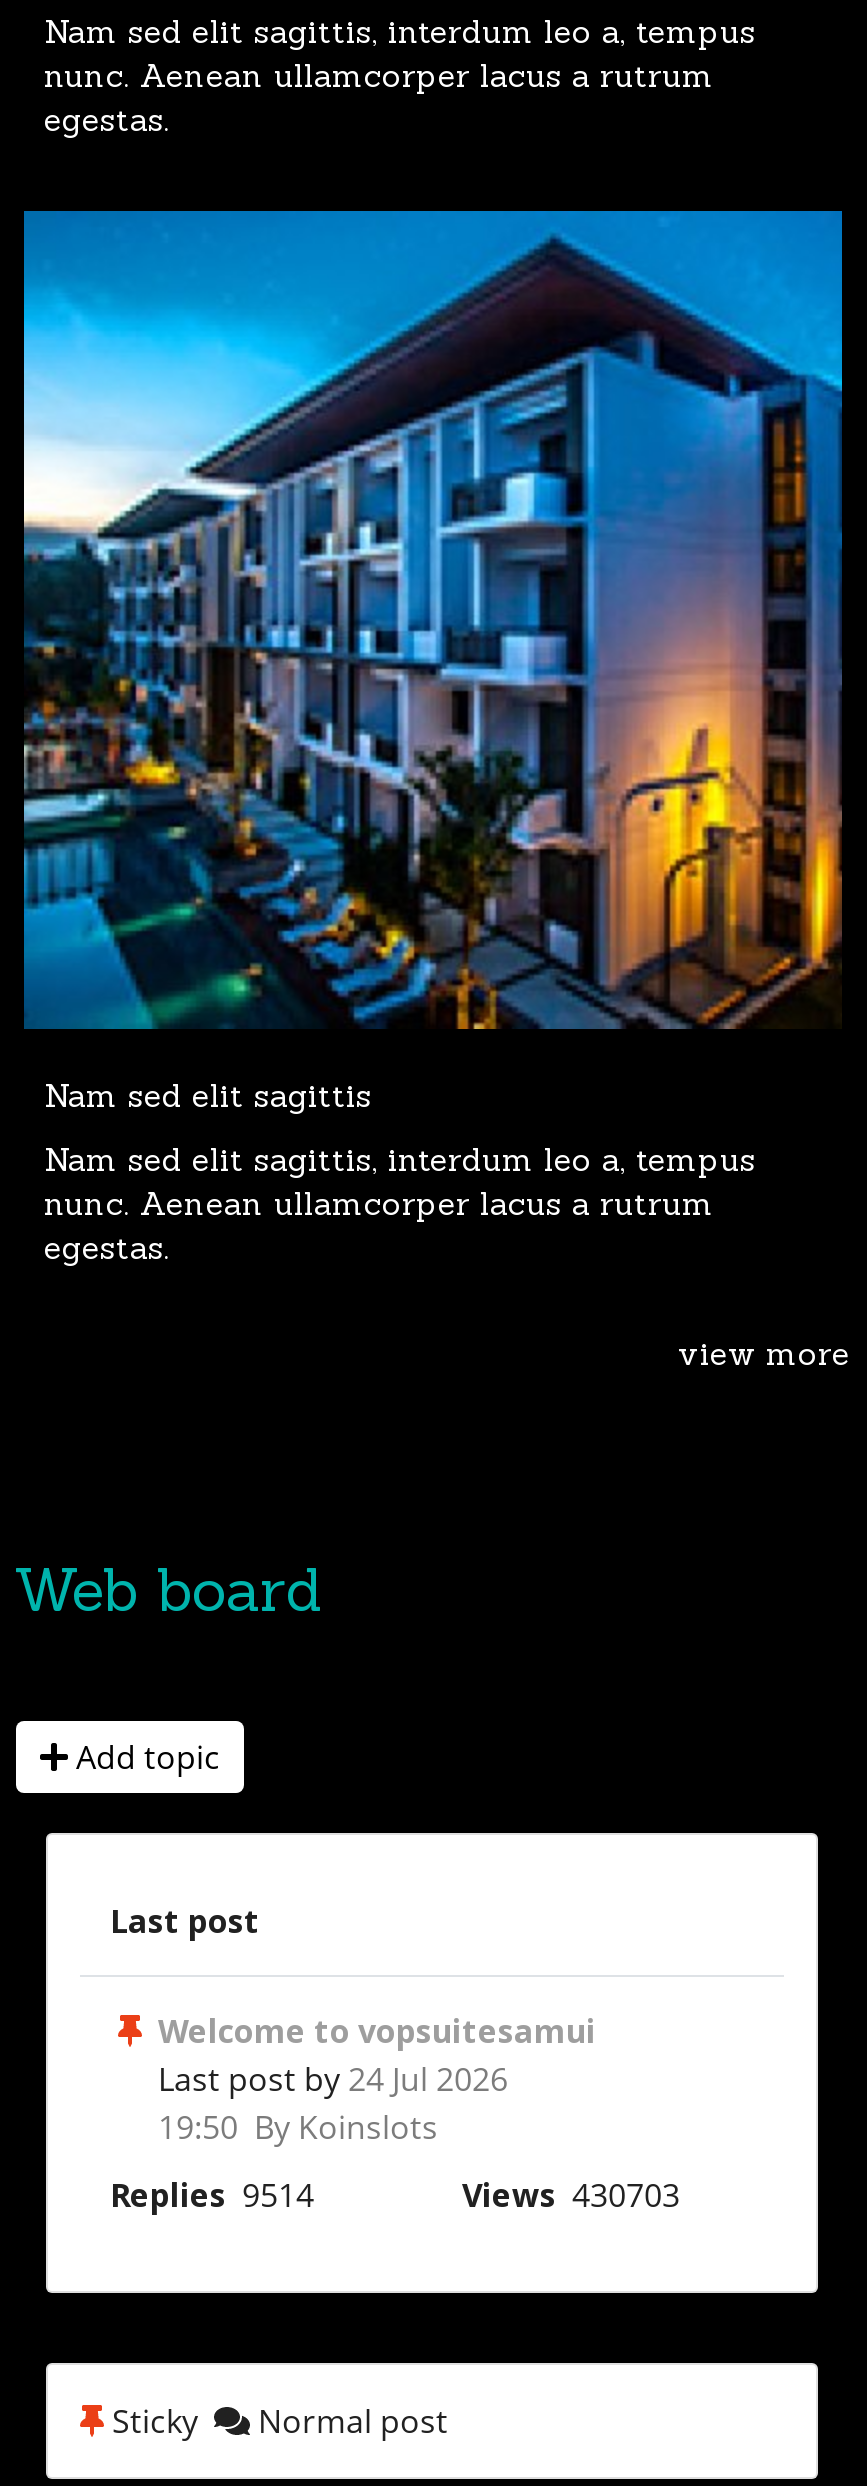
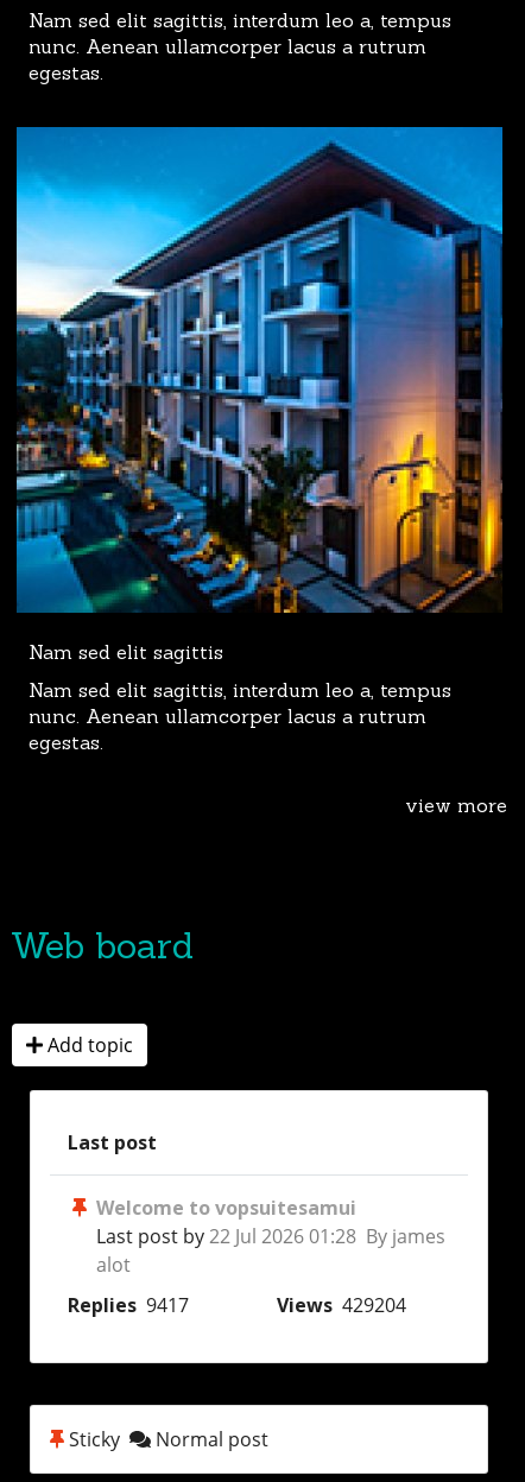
- Last post by 24 Jul 2026
- 19:50 By Koinslots
+ Last post by 22 Jul 2026 01:28 By james
+ alot

- Replies 9514
- Views 430703
+ Replies 9417
+ Views 429204
